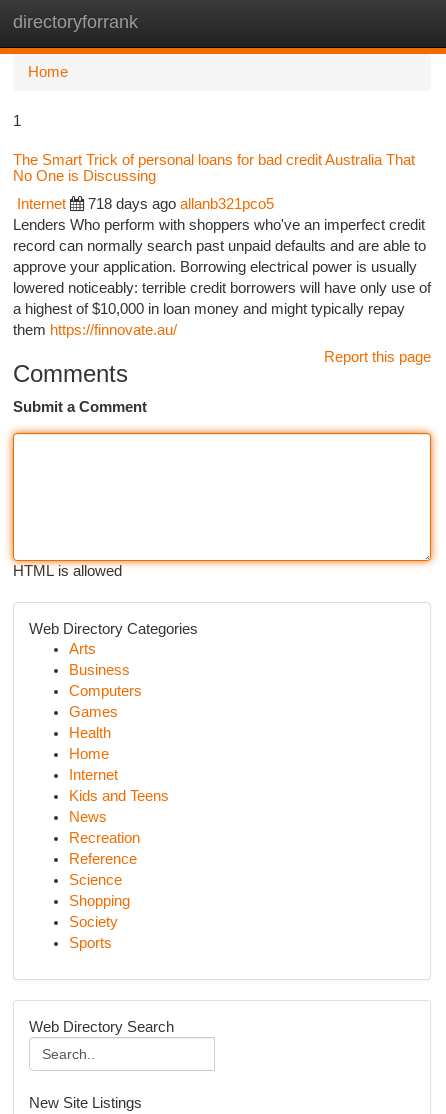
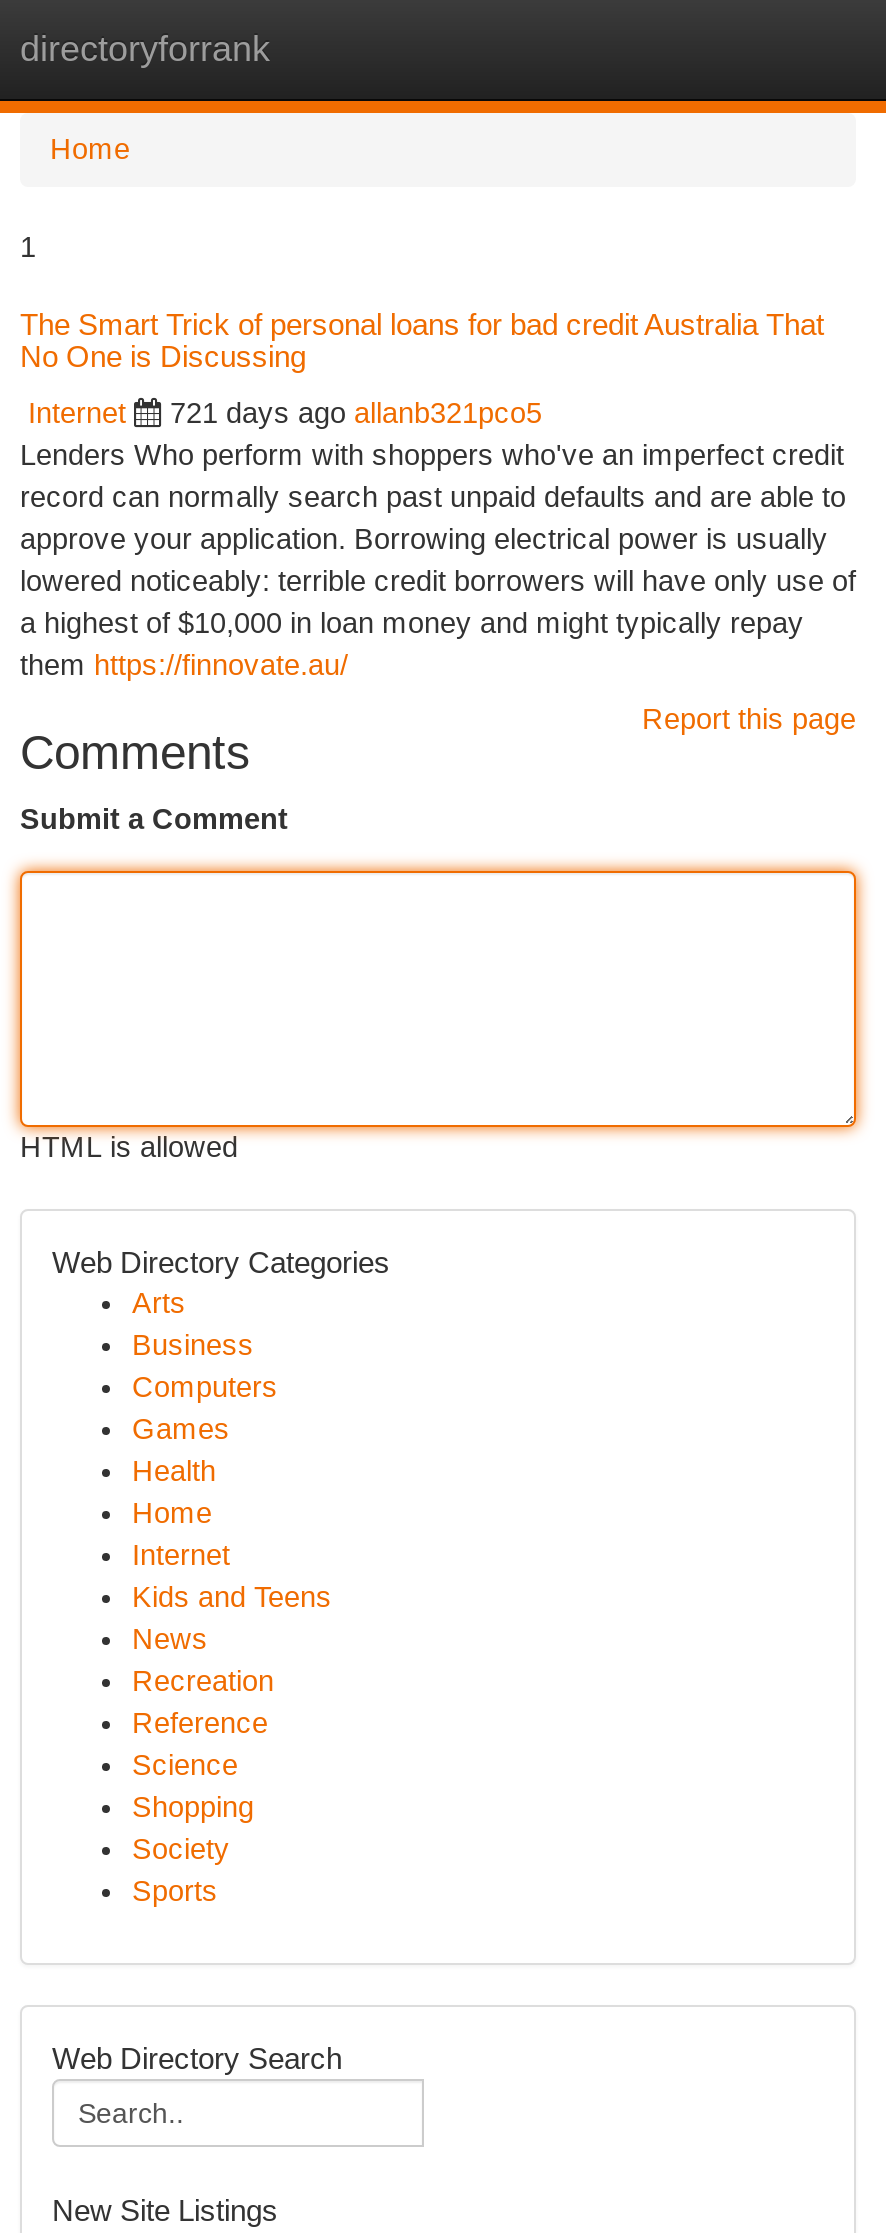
- 718 days ago allanb321pco5
+ 721 days ago allanb321pco5
